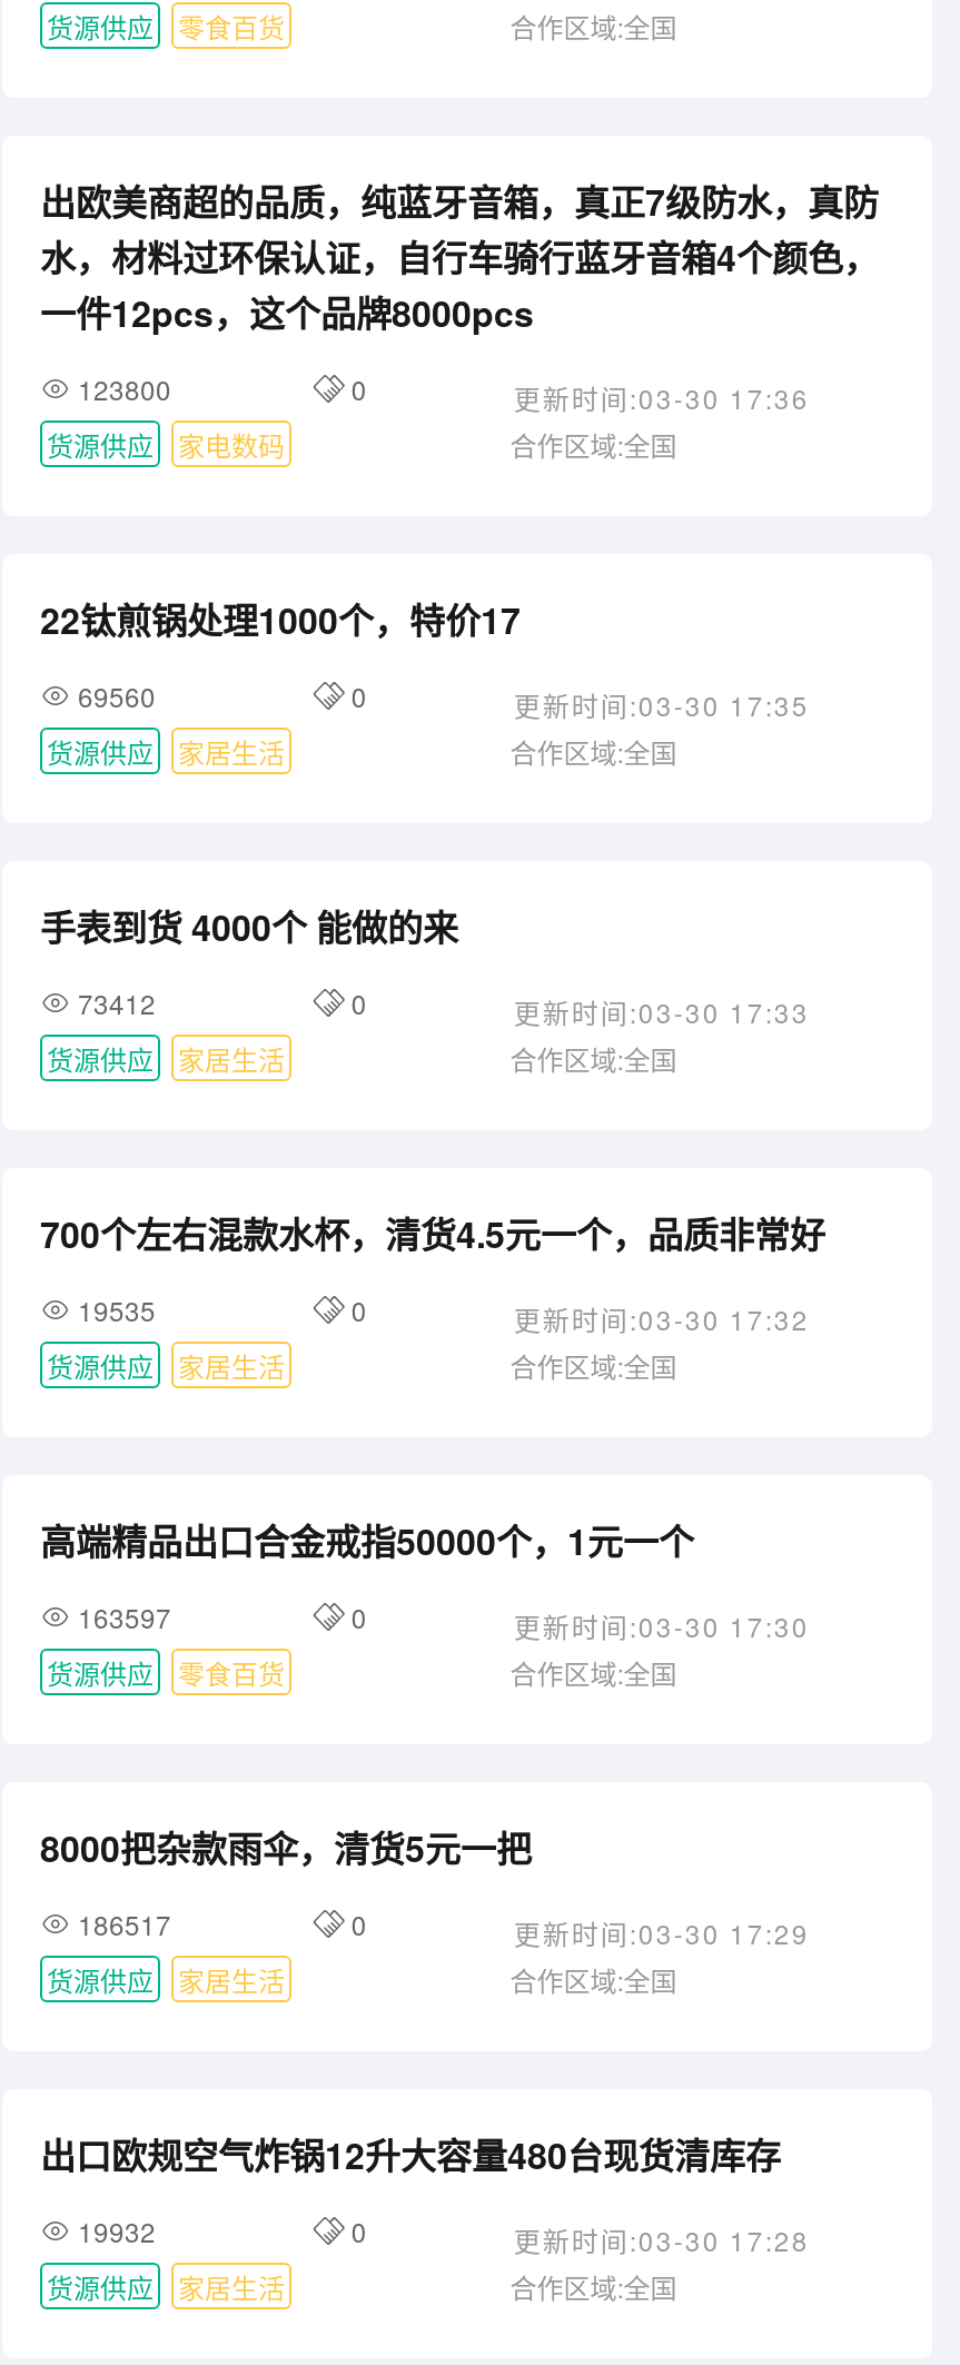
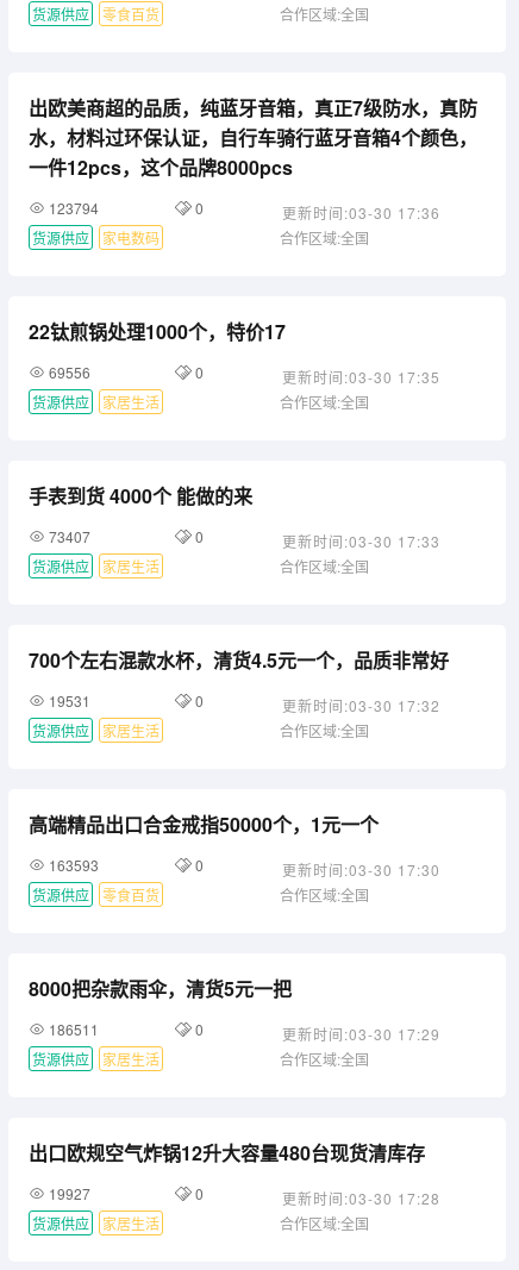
- 123800
+ 123794

- 69560
+ 69556

- 73412
+ 73407

- 19535
+ 19531

- 163597
+ 163593

- 186517
+ 186511

- 19932
+ 19927
